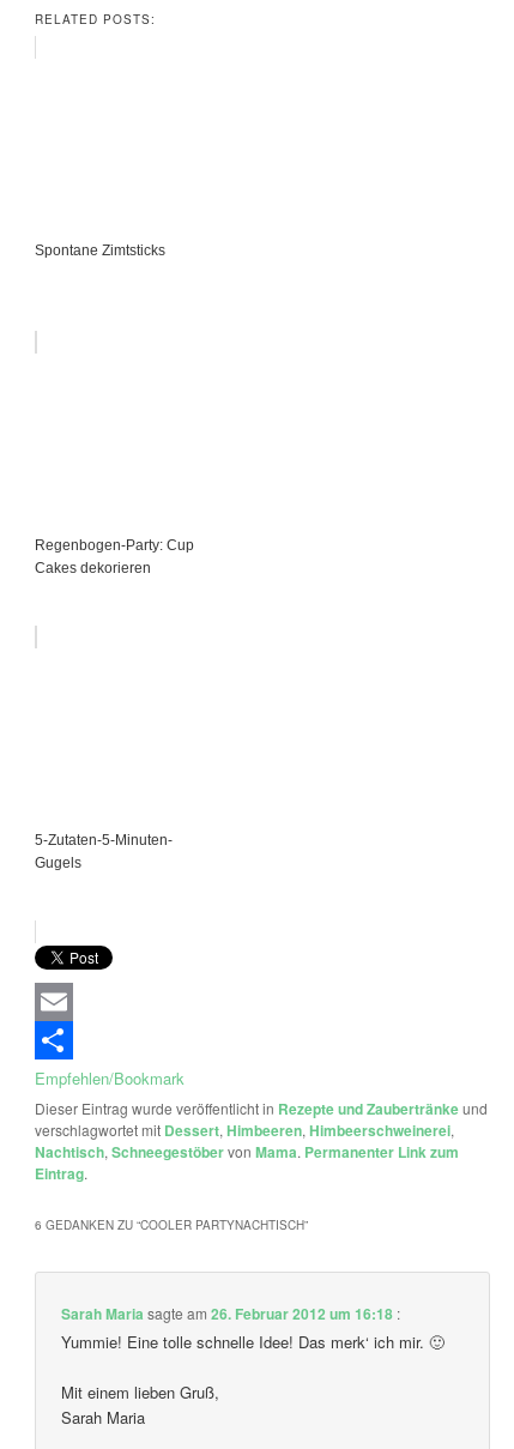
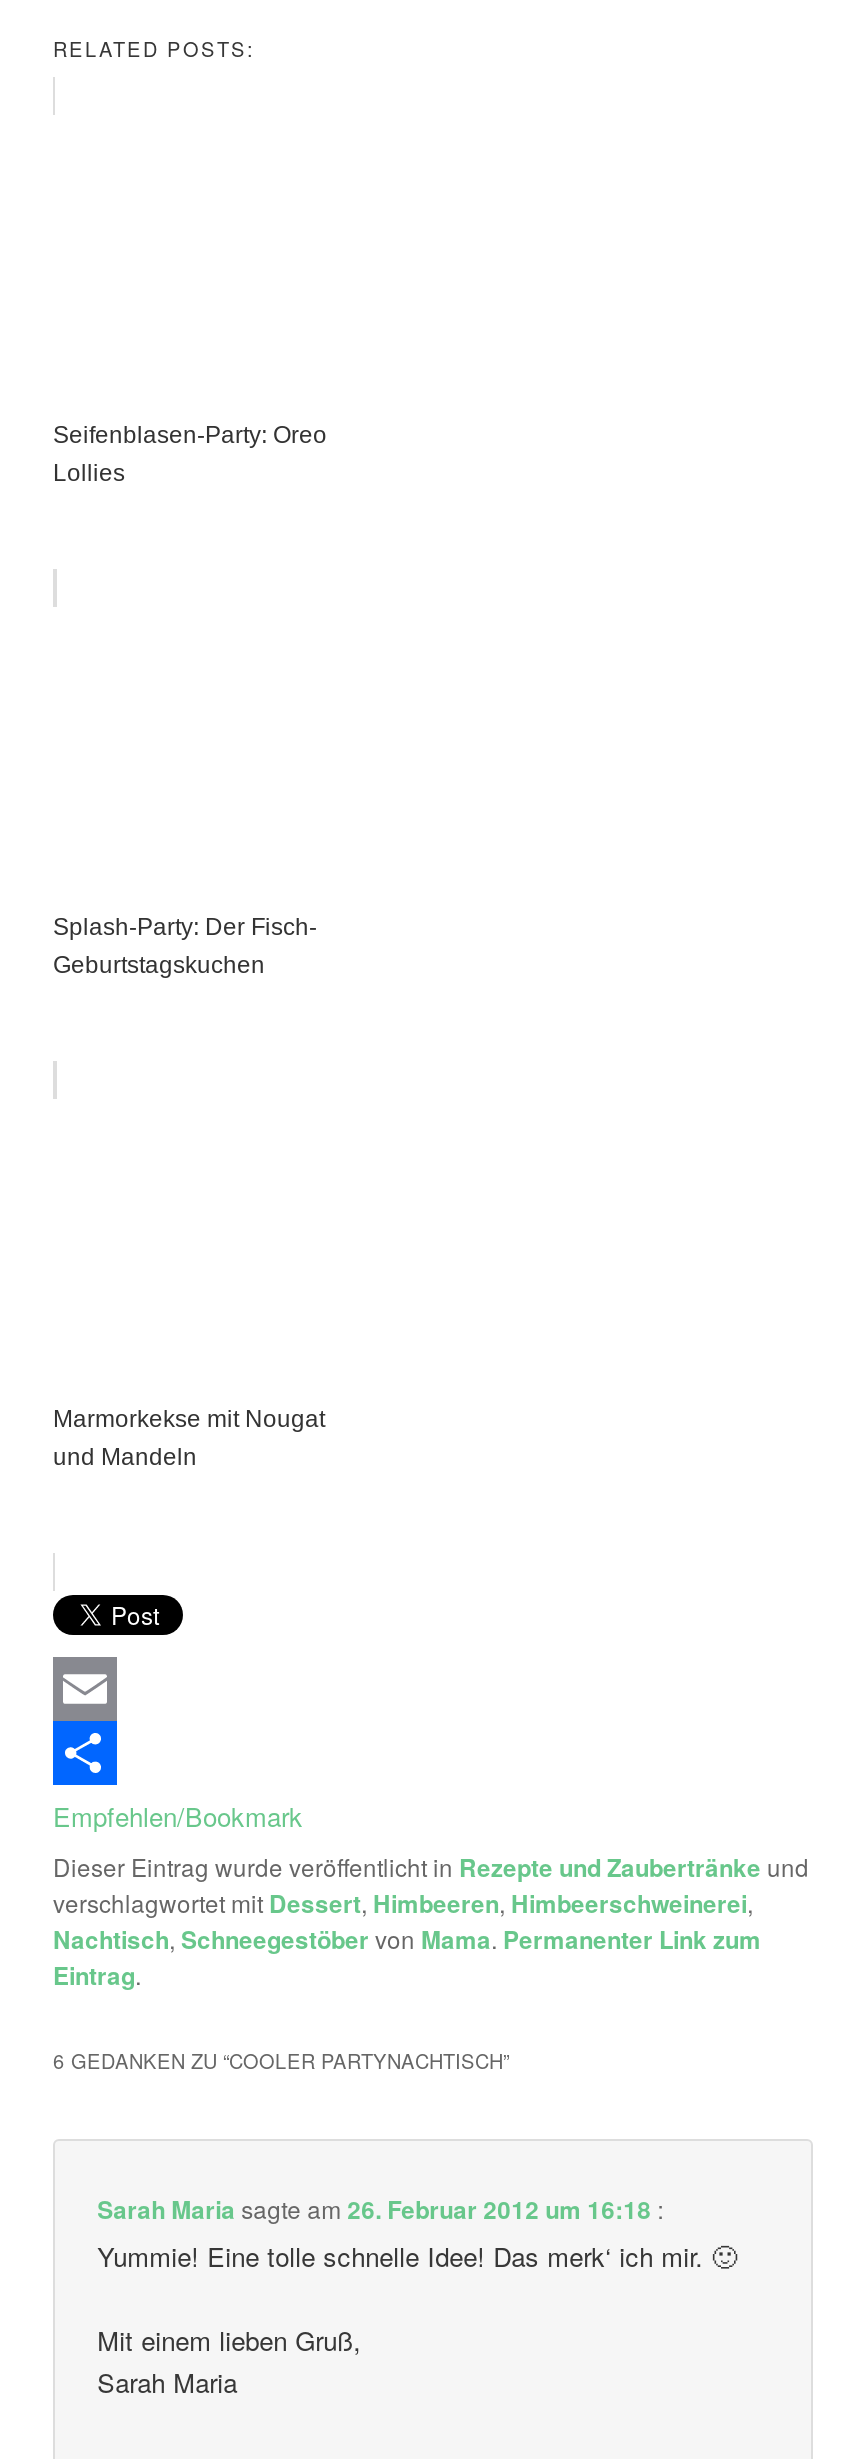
- Spontane Zimtsticks
+ Seifenblasen-Party: Oreo
+ Lollies

- Regenbogen-Party: Cup
- Cakes dekorieren
+ Splash-Party: Der Fisch-
+ Geburtstagskuchen

- 5-Zutaten-5-Minuten-
- Gugels
+ Marmorkekse mit Nougat
+ und Mandeln
